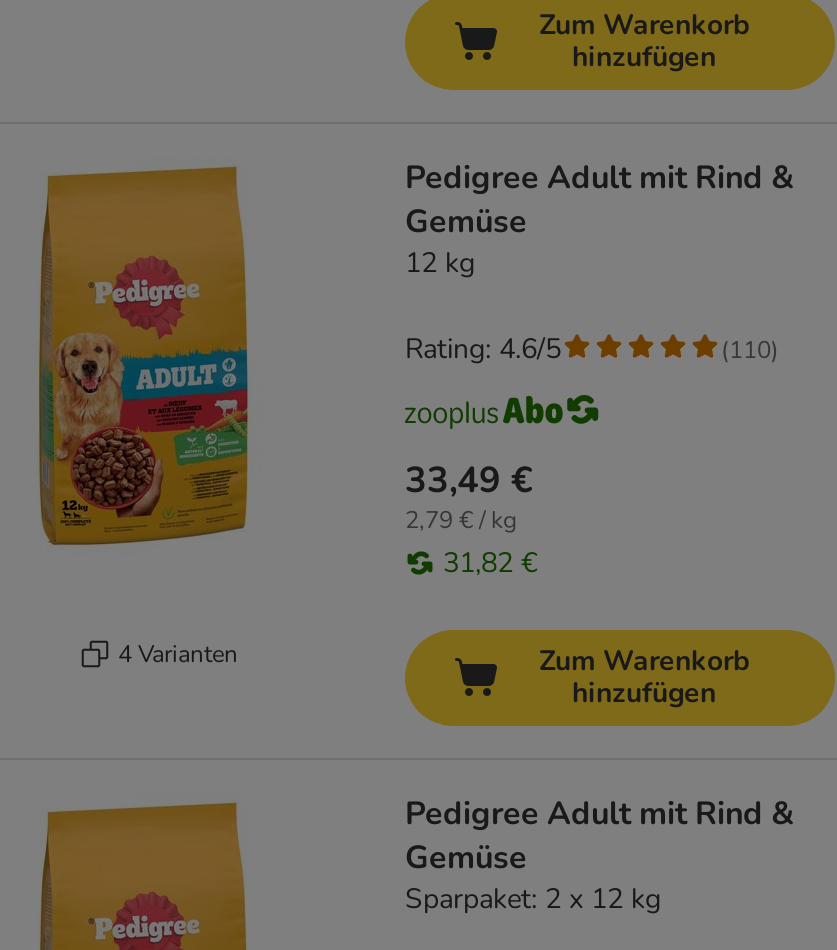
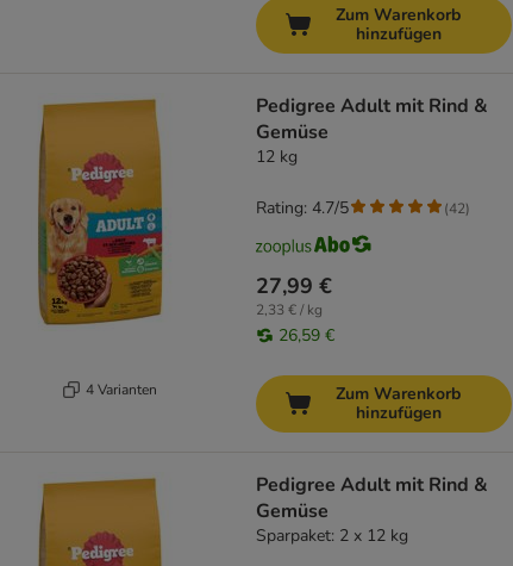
- Rating: 4.6/5
+ Rating: 4.7/5

- (110)
+ (42)

- 33,49 €
+ 27,99 €

- 2,79 € / kg
+ 2,33 € / kg

- 31,82 €
+ 26,59 €
